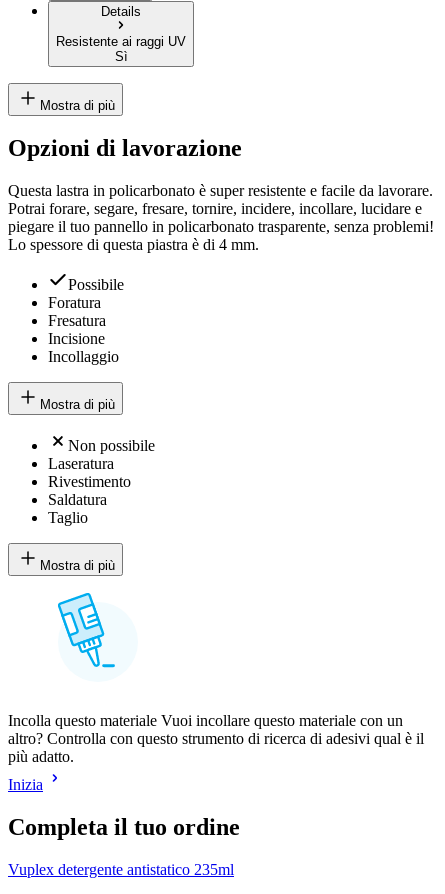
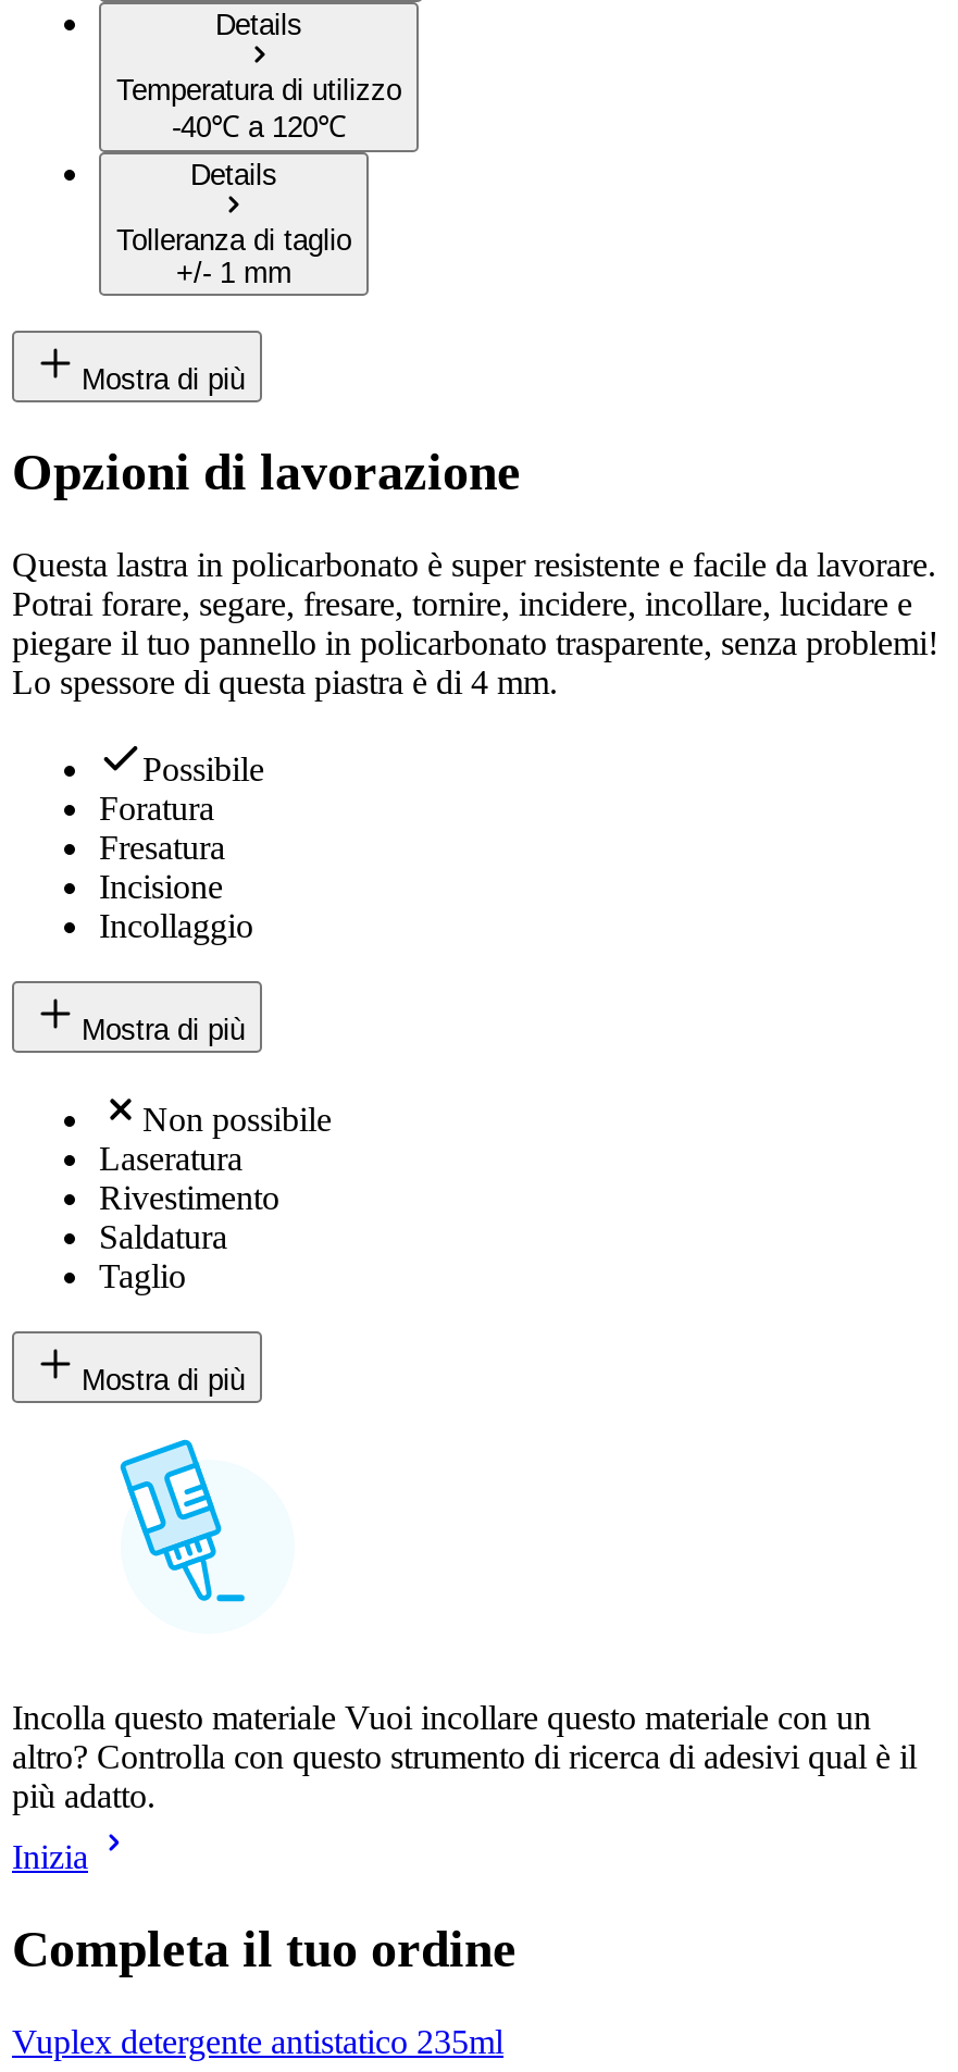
- Resistente ai raggi UV
- Sì
+ Temperatura di utilizzo
+ -40℃ a 120℃
+ Details
+ Tolleranza di taglio
+ +/- 1 mm
